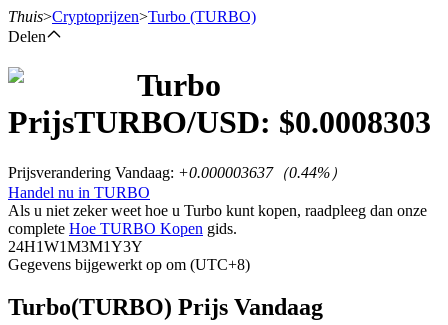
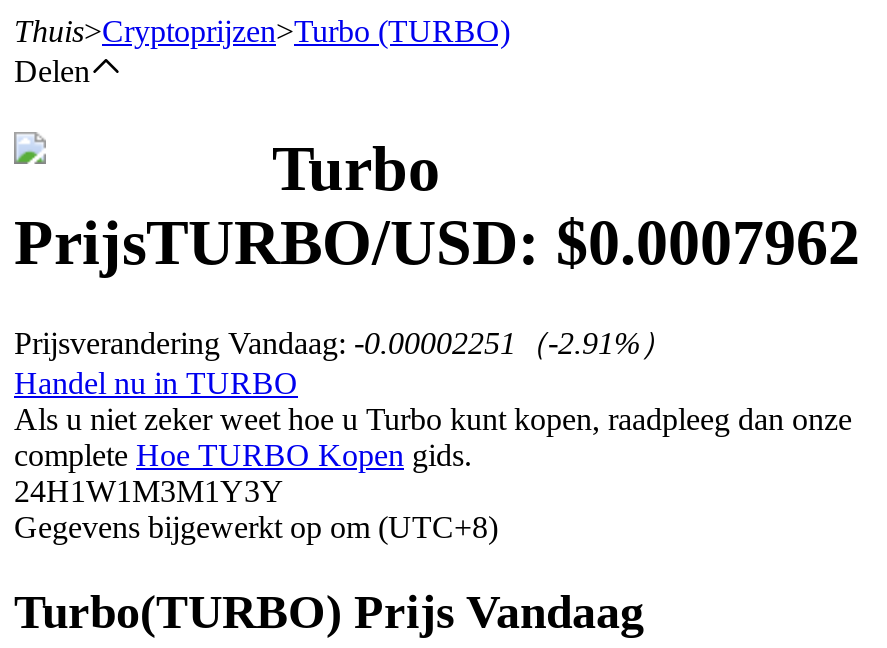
- PrijsTURBO/USD: $0.0008303
+ PrijsTURBO/USD: $0.0007962

- Prijsverandering Vandaag: +0.000003637（0.44%）
+ Prijsverandering Vandaag: -0.00002251（-2.91%）
